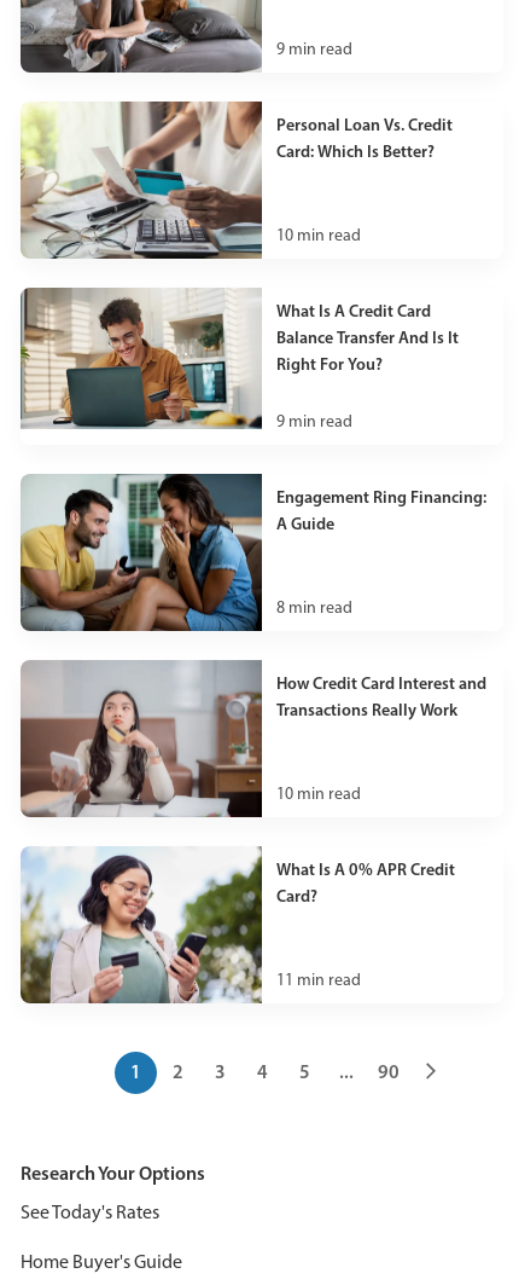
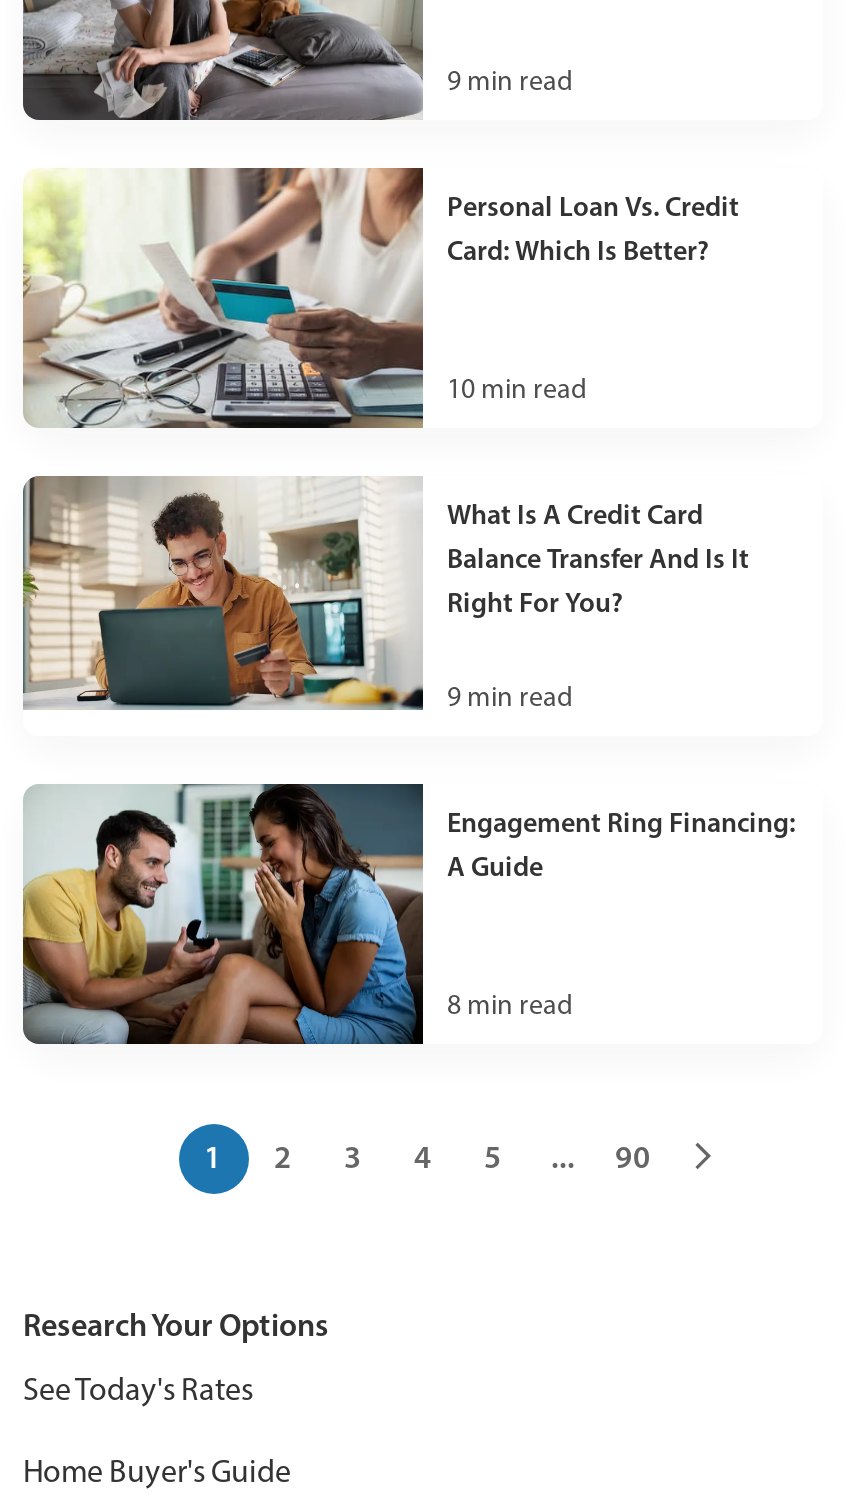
- [image]
- How Credit Card Interest and
- Transactions Really Work

- [image]
- 10 min read
- What Is A 0% APR Credit
- Card?

- 11 min read
